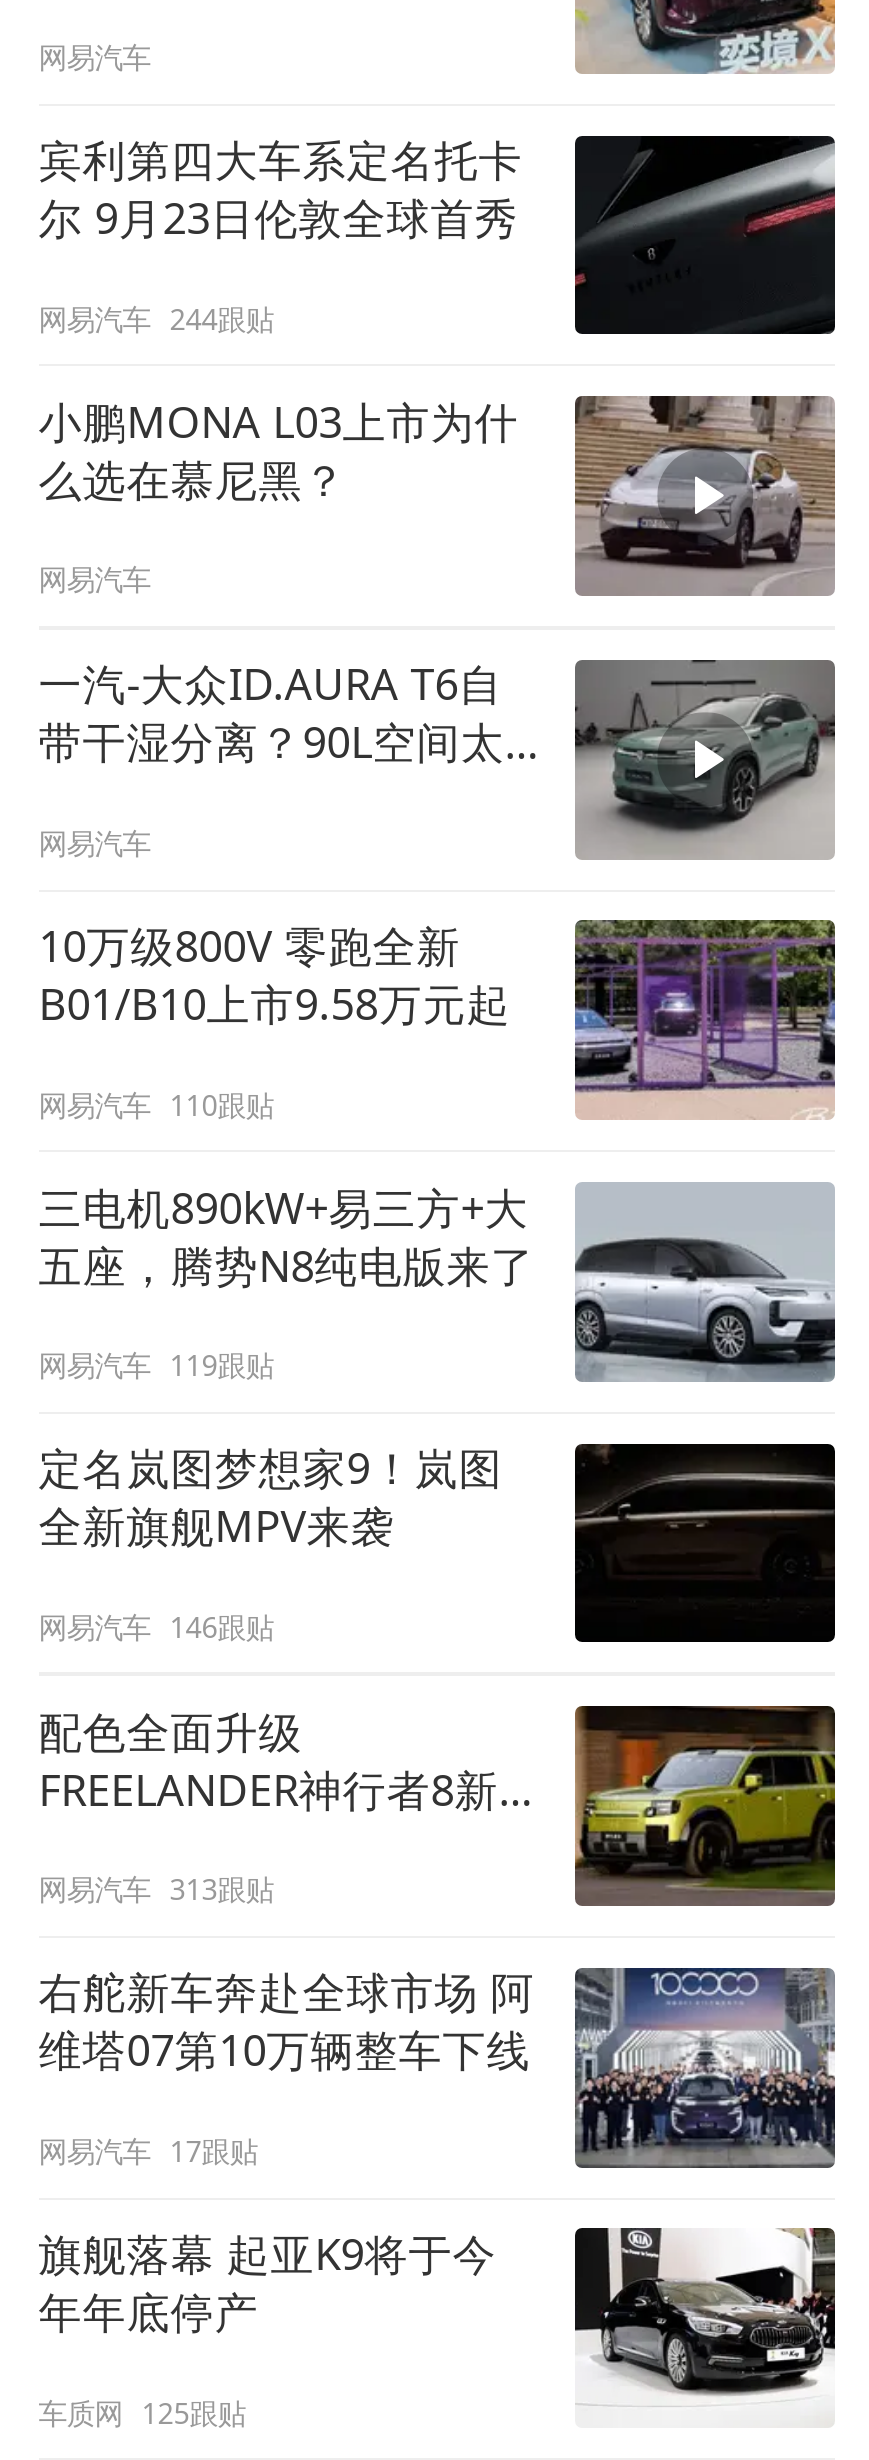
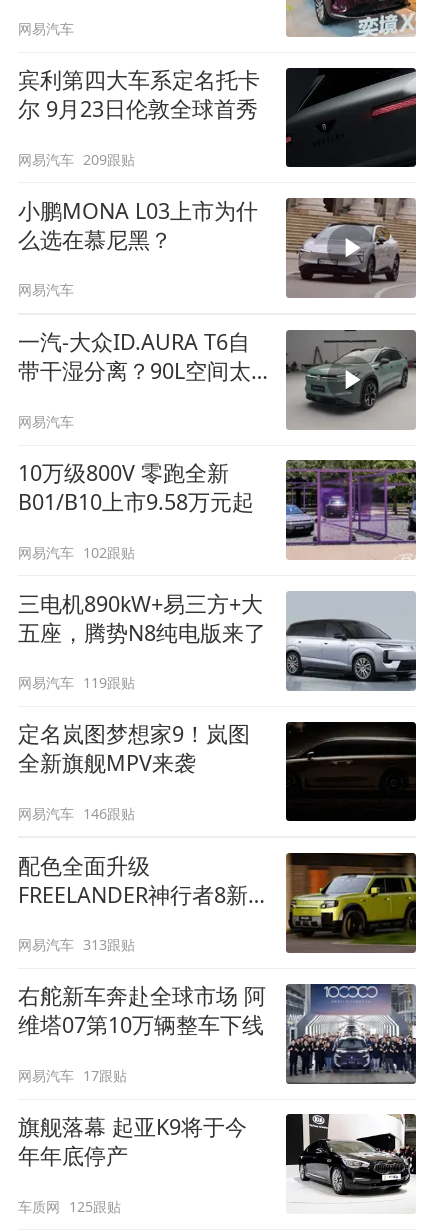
- 网易汽车 244跟贴
+ 网易汽车 209跟贴

- 网易汽车 110跟贴
+ 网易汽车 102跟贴
